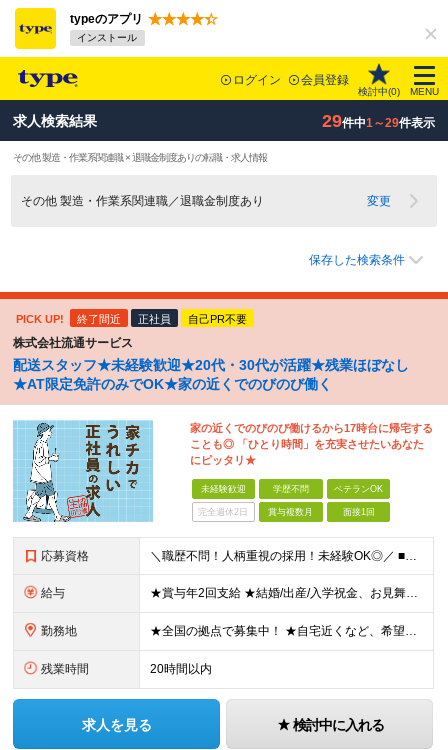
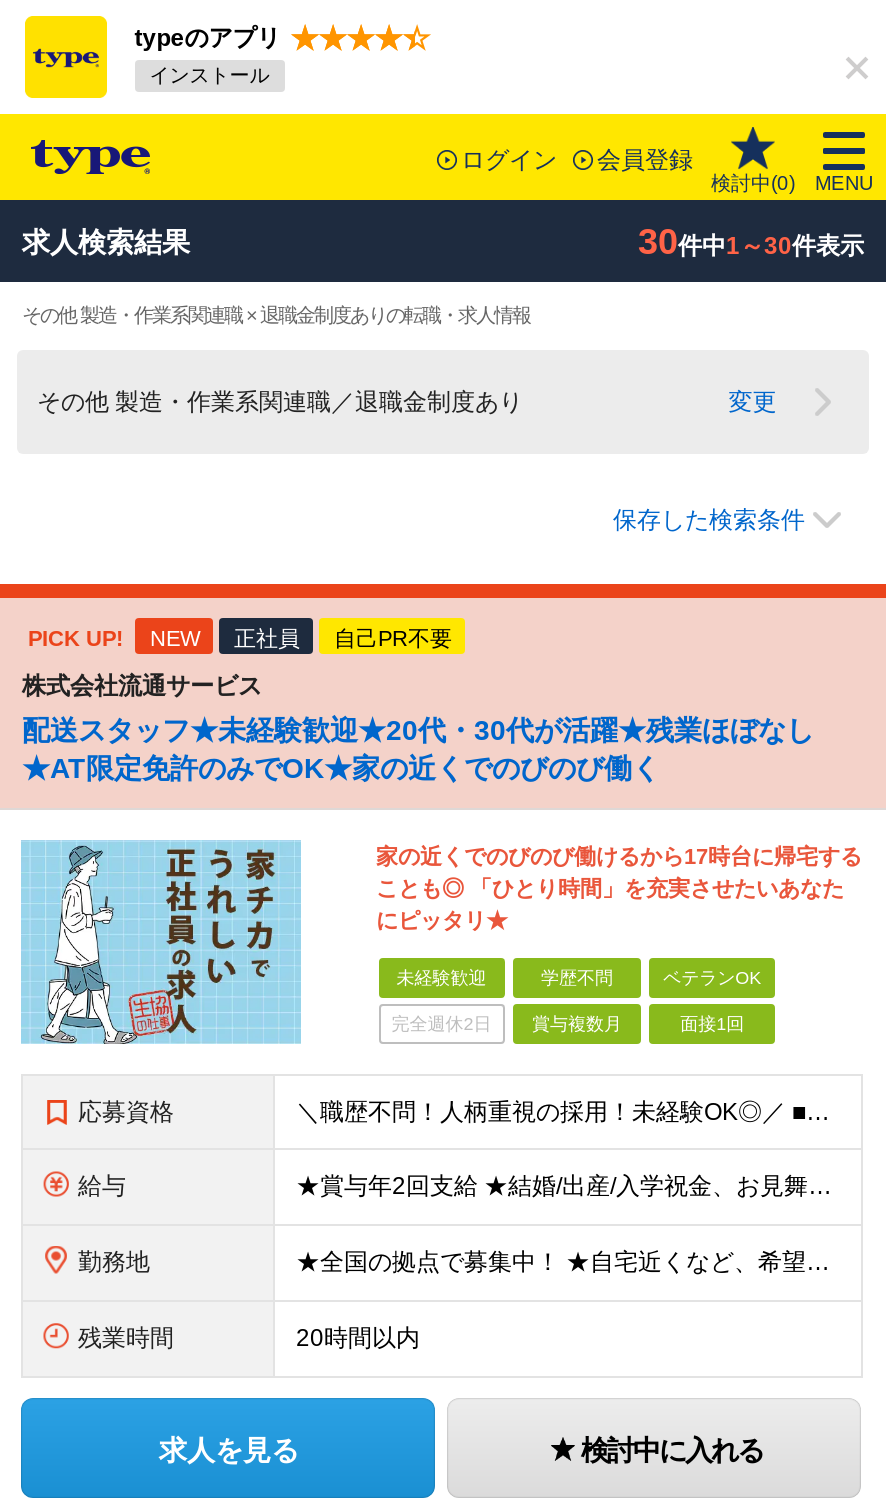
- 29件中1～29件表示
+ 30件中1～30件表示

- 終了間近
+ NEW
